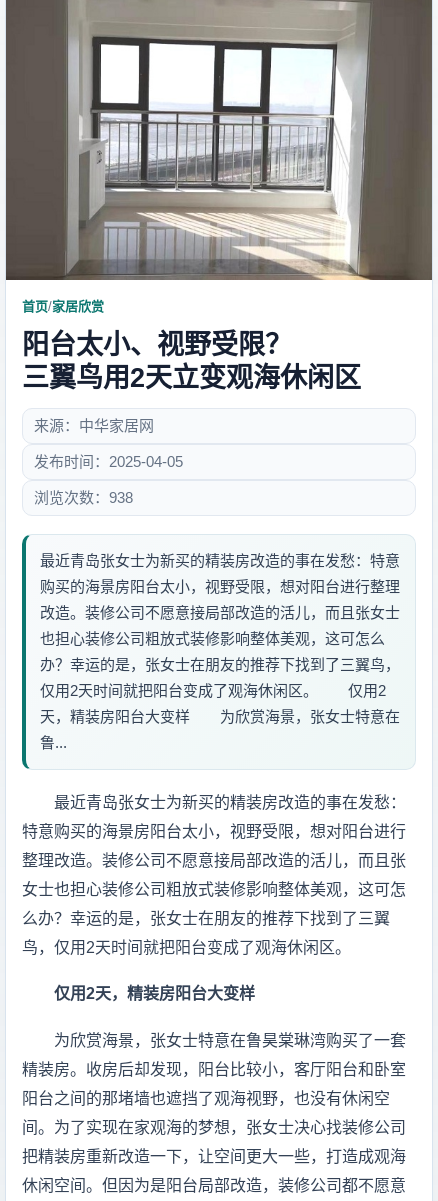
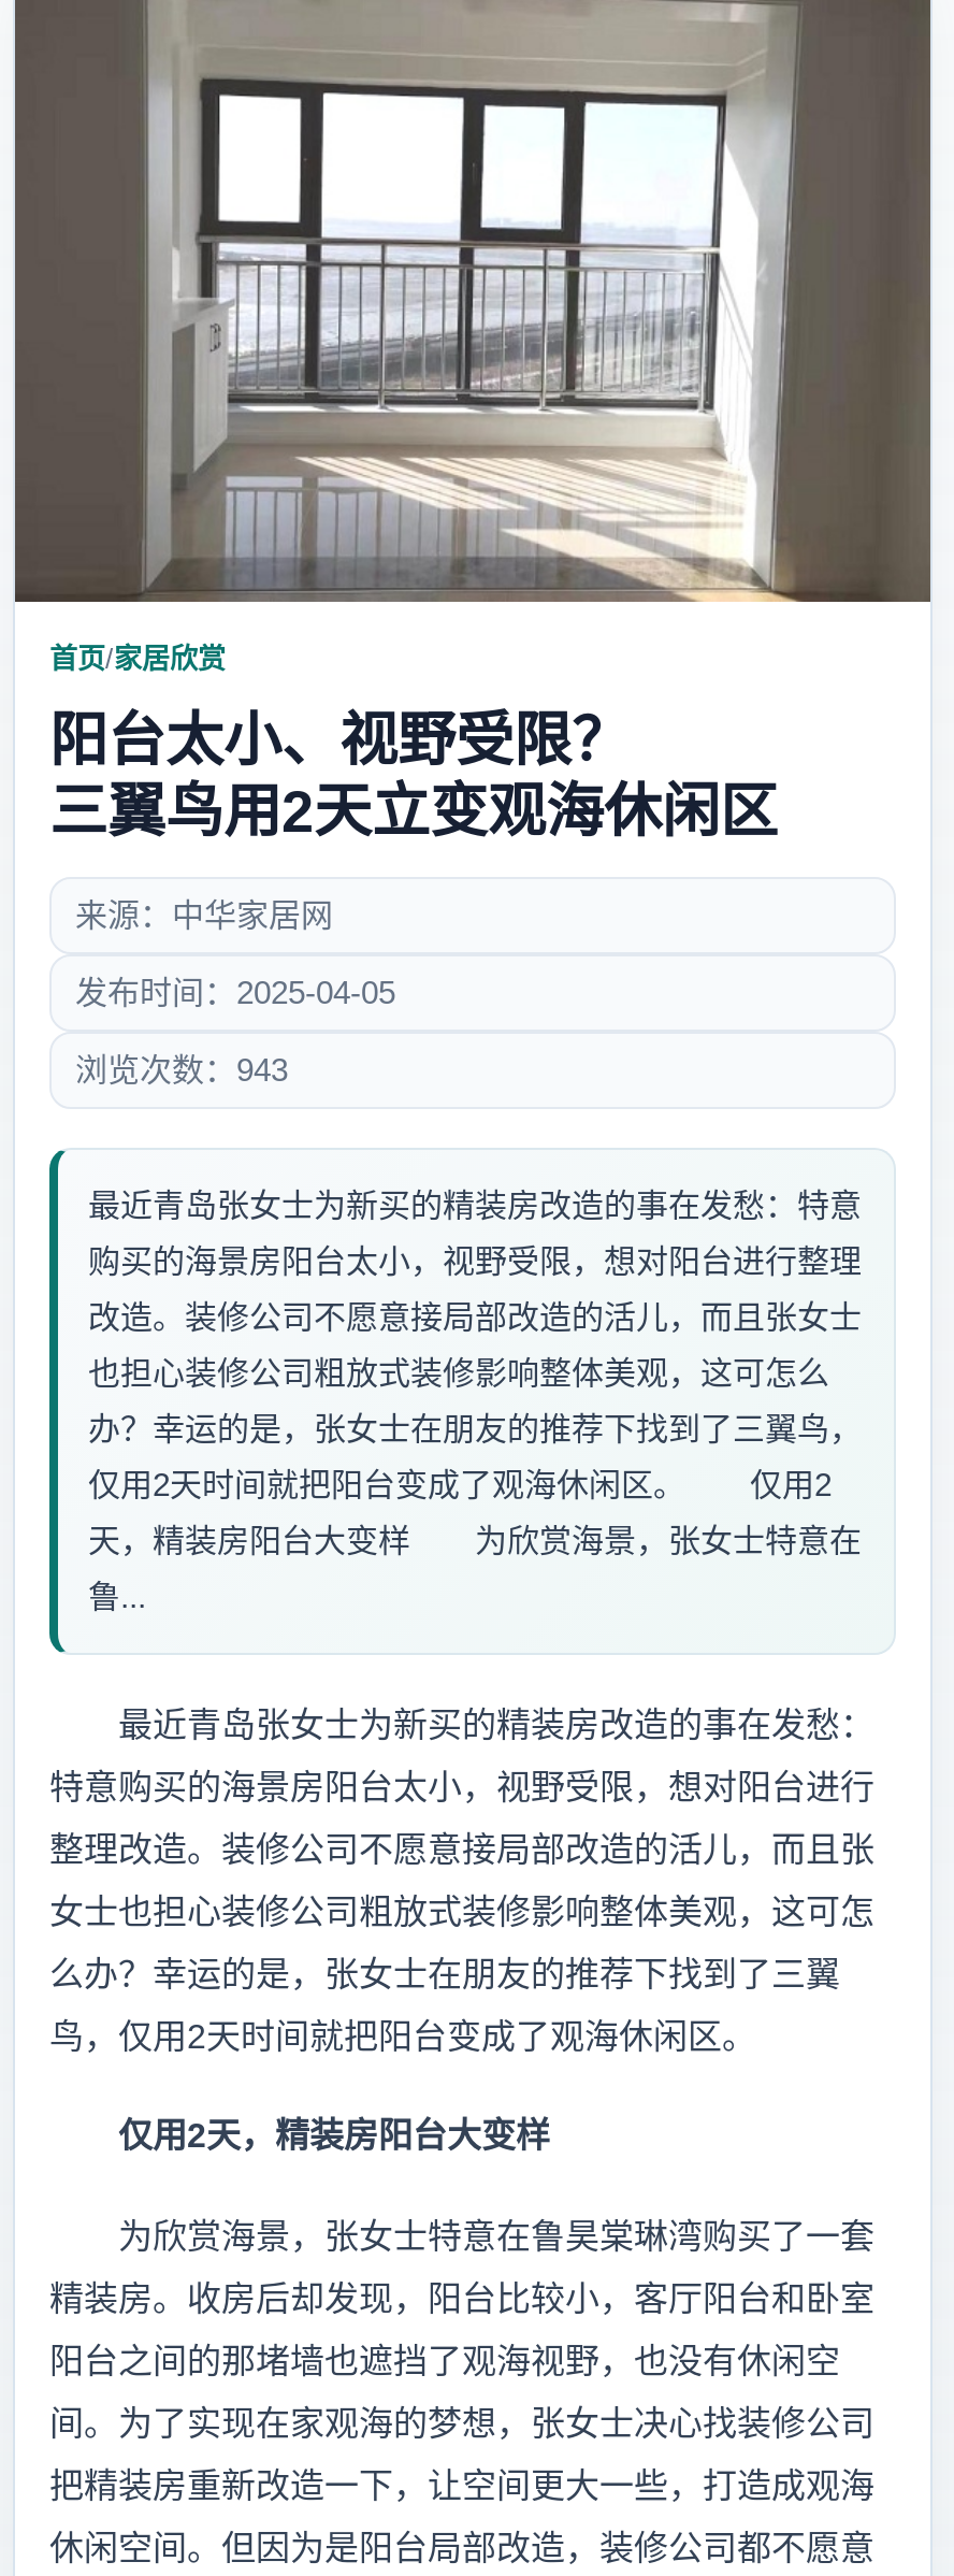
- 浏览次数：938
+ 浏览次数：943
